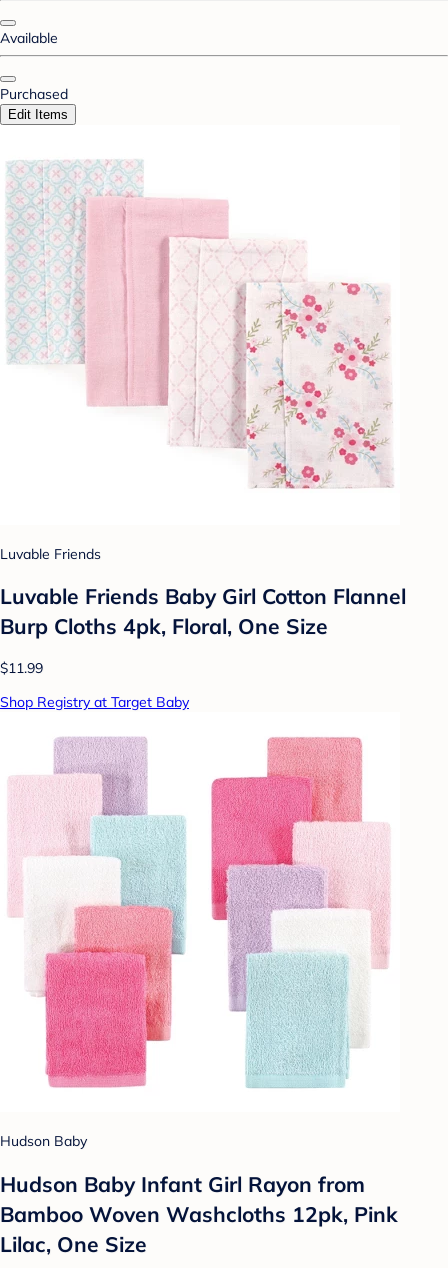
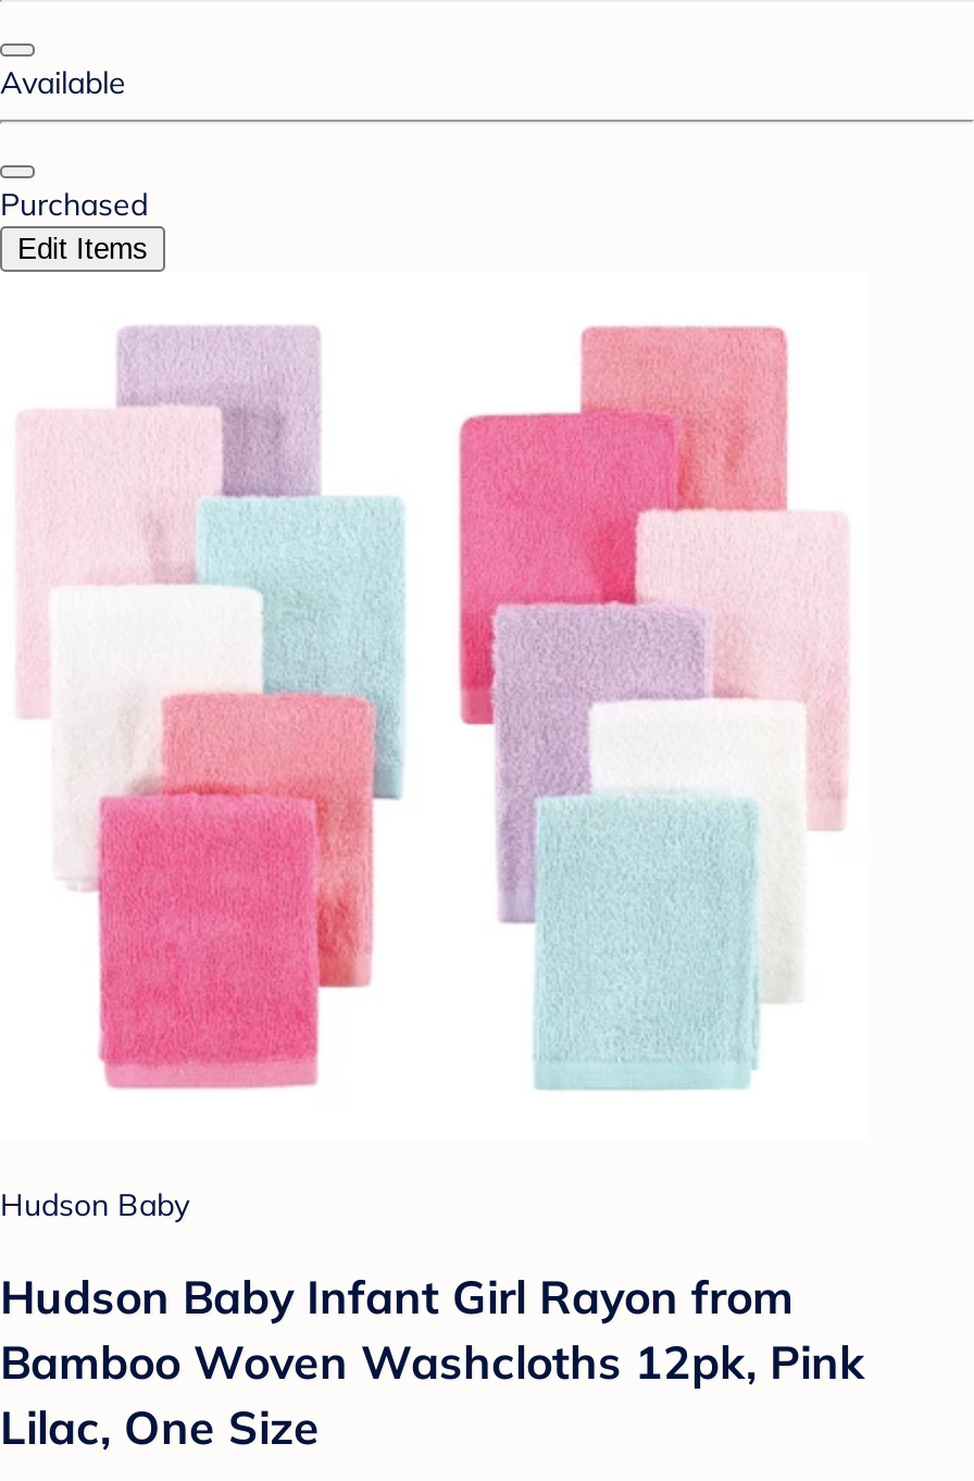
- [image]

- Luvable Friends
- Luvable Friends Baby Girl Cotton Flannel
- Burp Cloths 4pk, Floral, One Size
- $11.99
- Shop Registry at Target Baby
